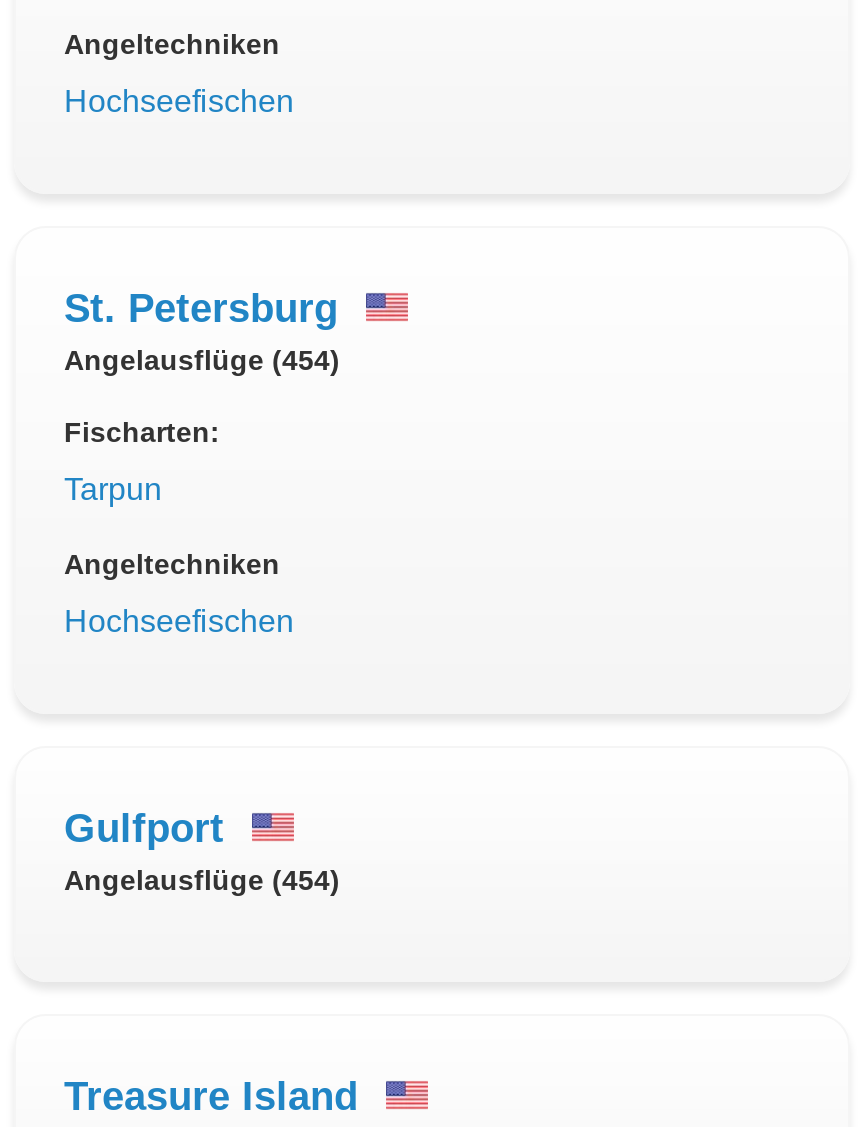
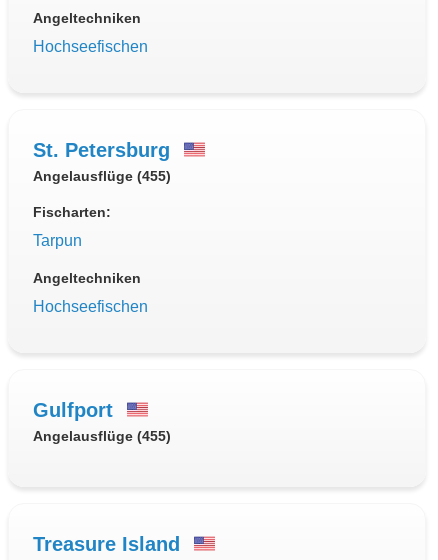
- Angelausflüge (454)
+ Angelausflüge (455)

- Angelausflüge (454)
+ Angelausflüge (455)
